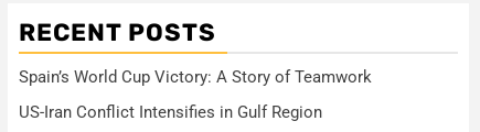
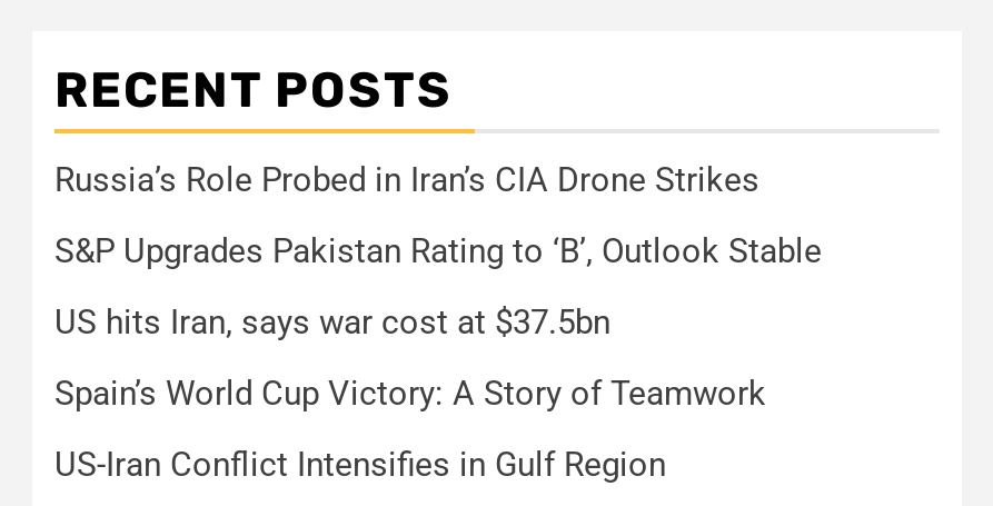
+ Russia’s Role Probed in Iran’s CIA Drone Strikes
+ S&P Upgrades Pakistan Rating to ‘B’, Outlook Stable
+ US hits Iran, says war cost at $37.5bn
